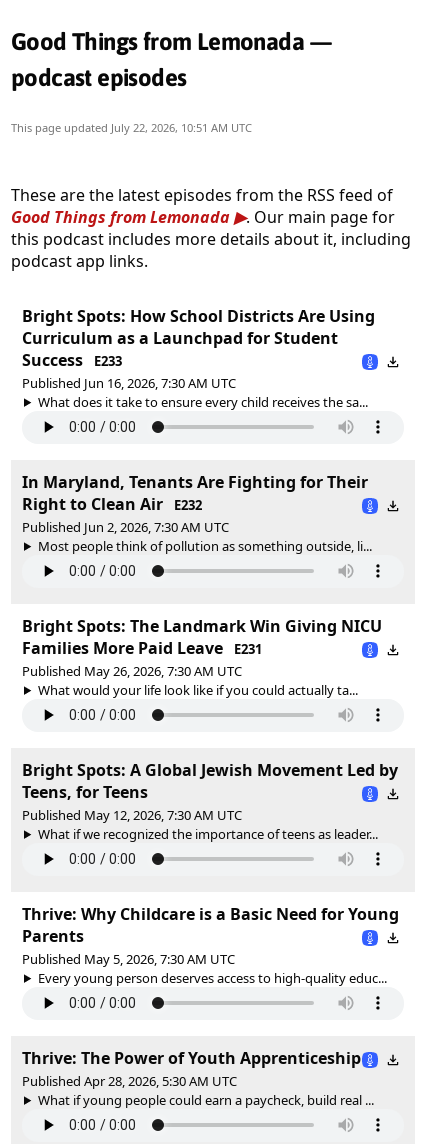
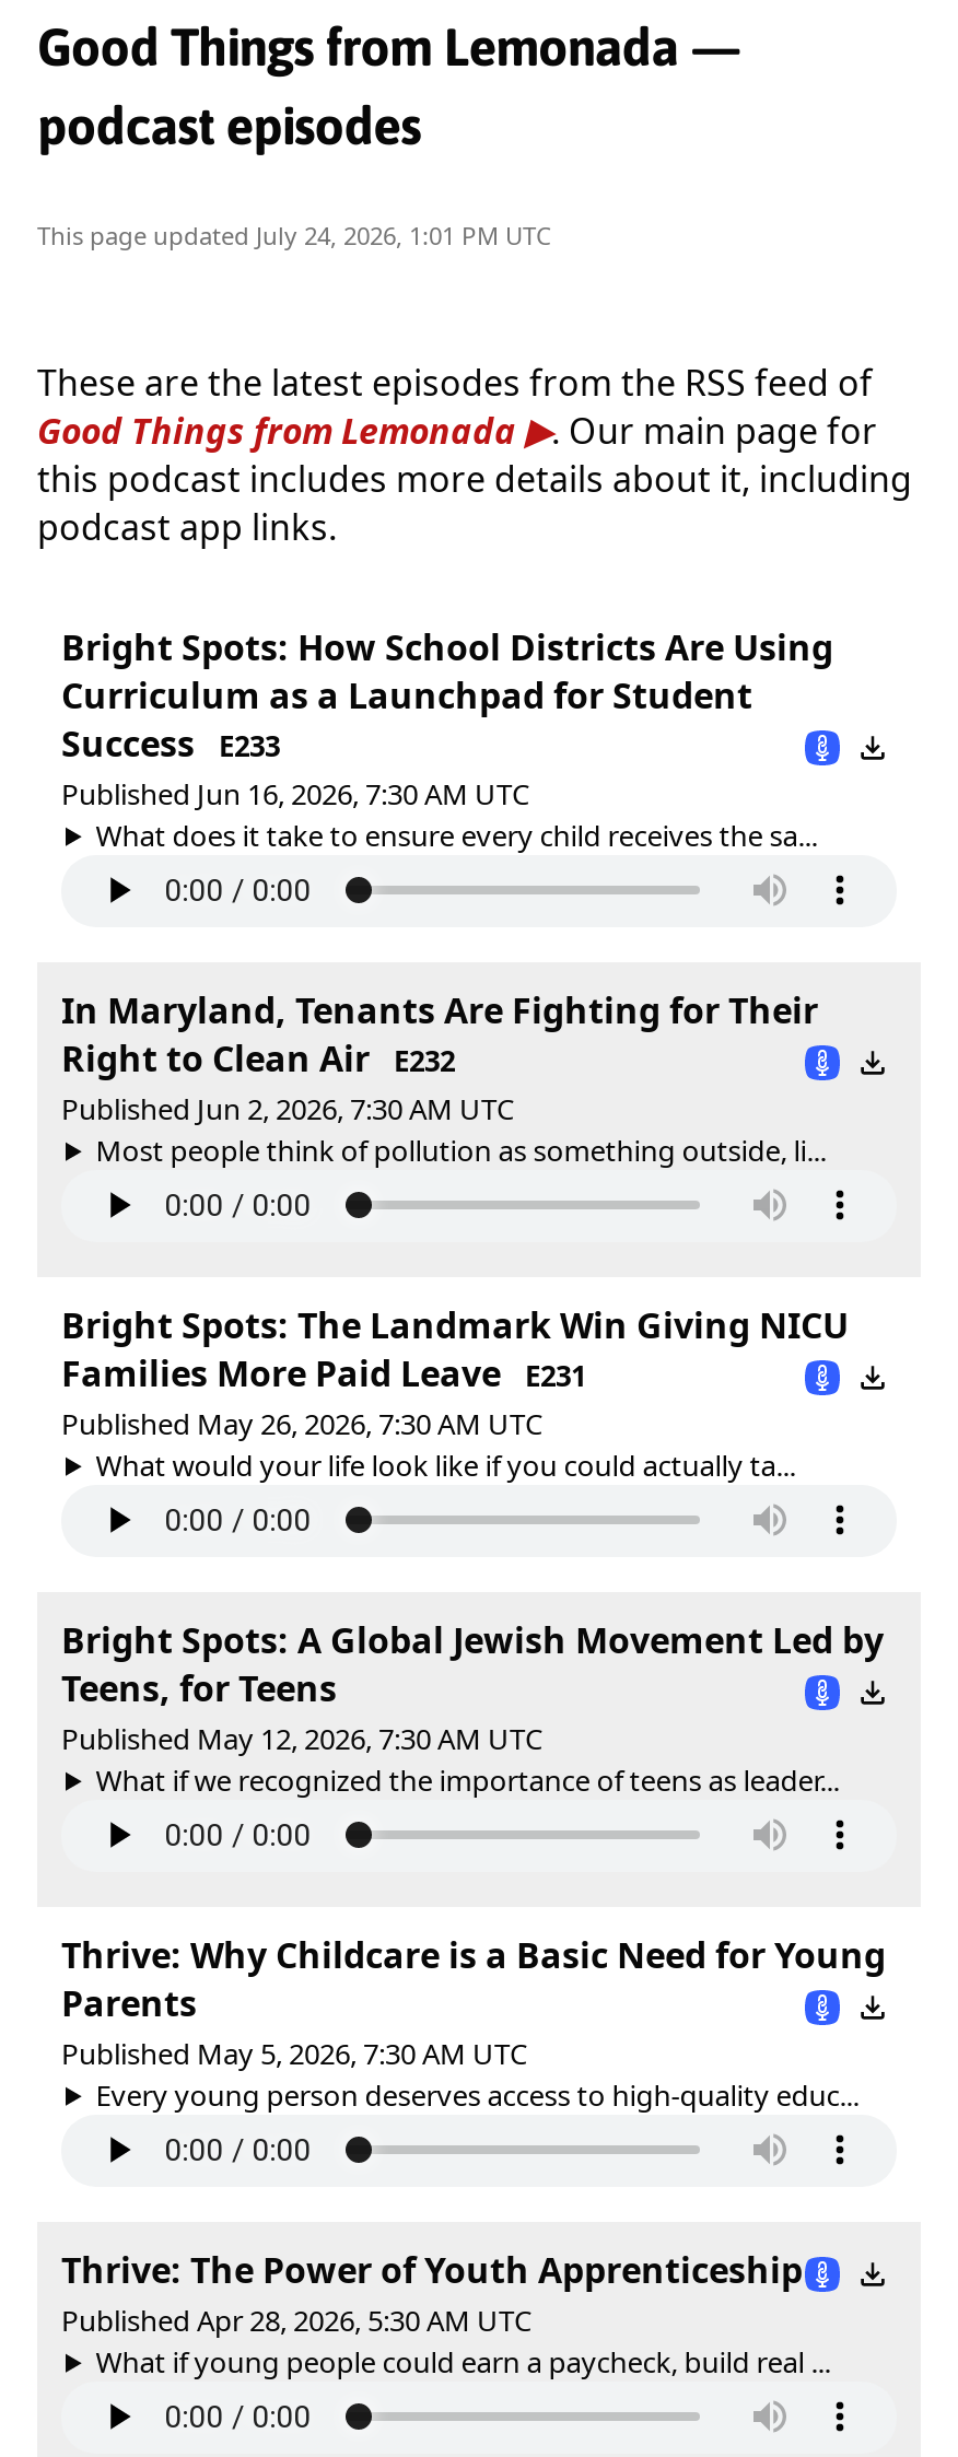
- This page updated July 22, 2026, 10:51 AM UTC
+ This page updated July 24, 2026, 1:01 PM UTC
